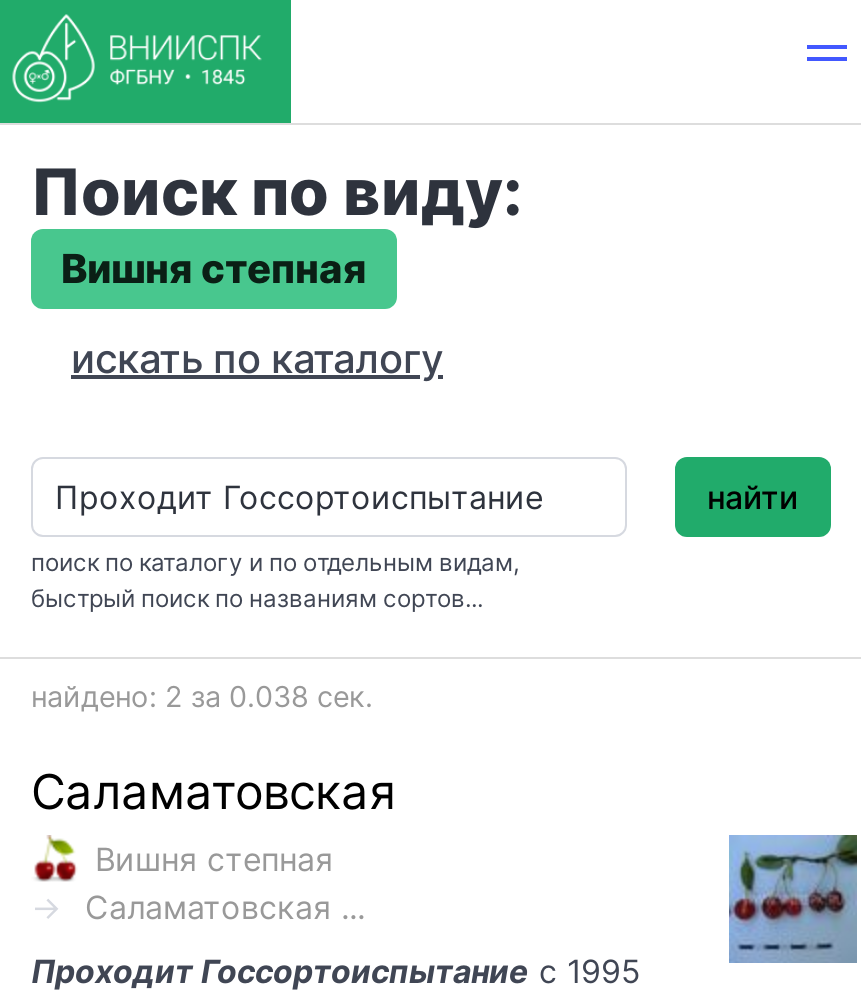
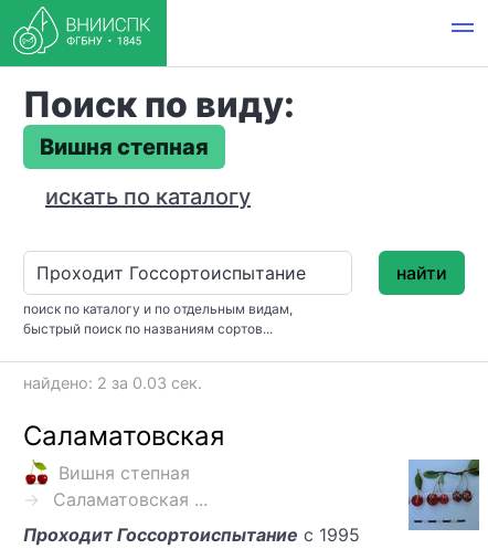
- найдено: 2 за 0.038 сек.
+ найдено: 2 за 0.03 сек.
